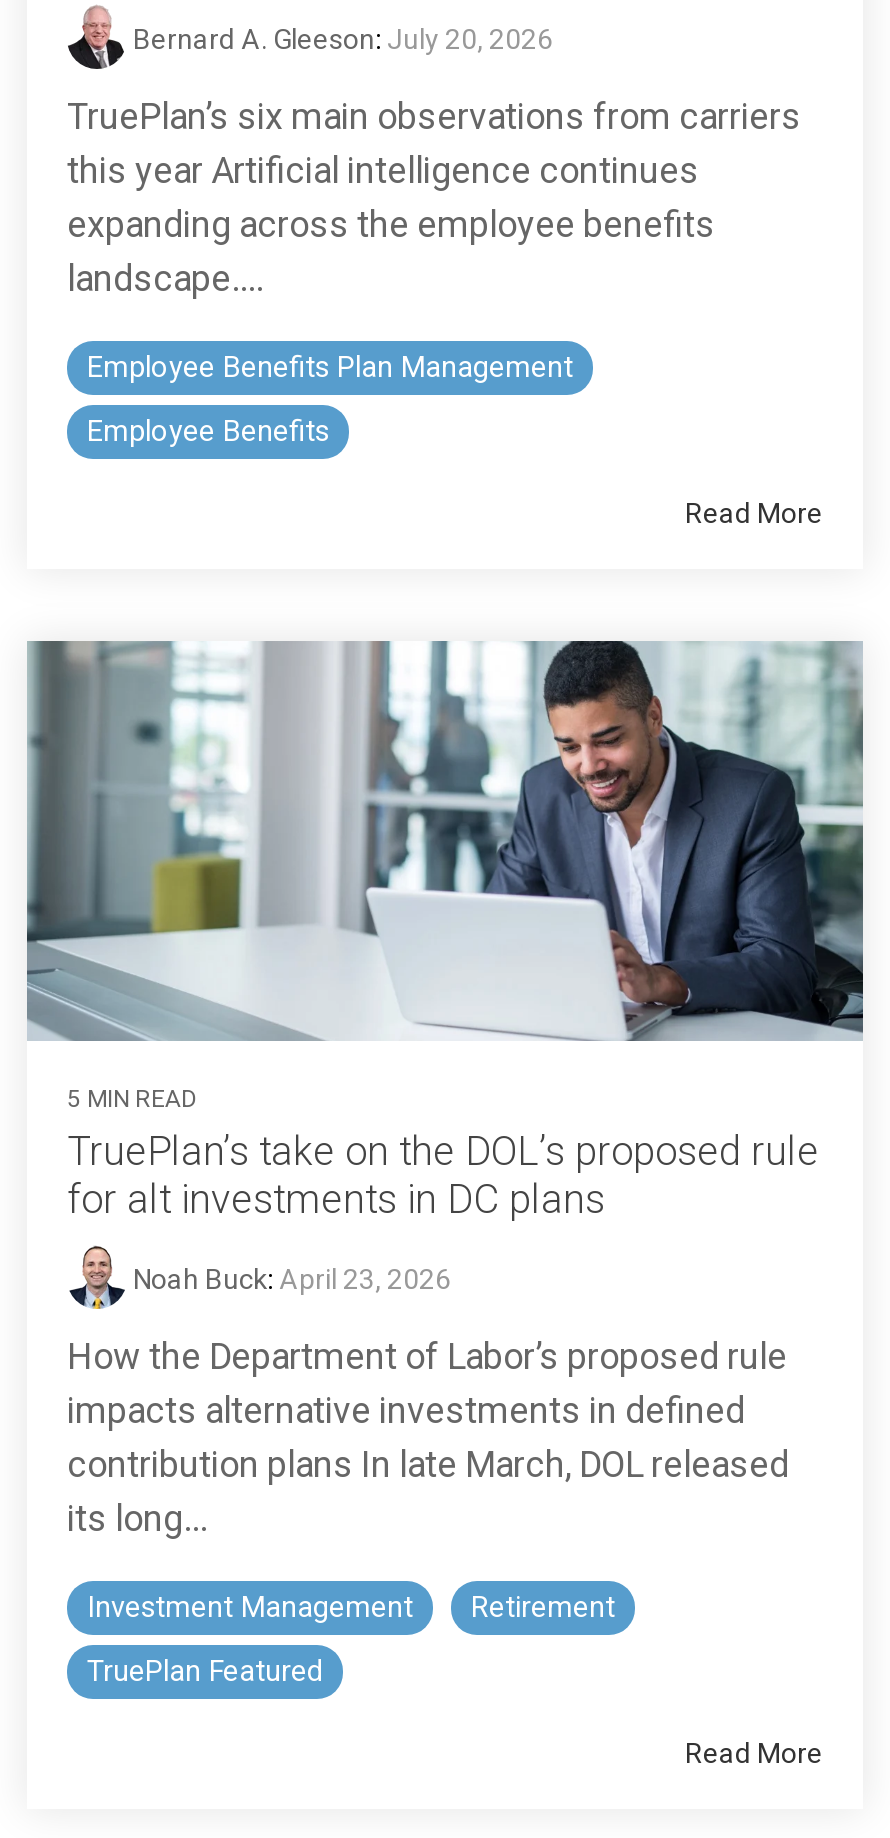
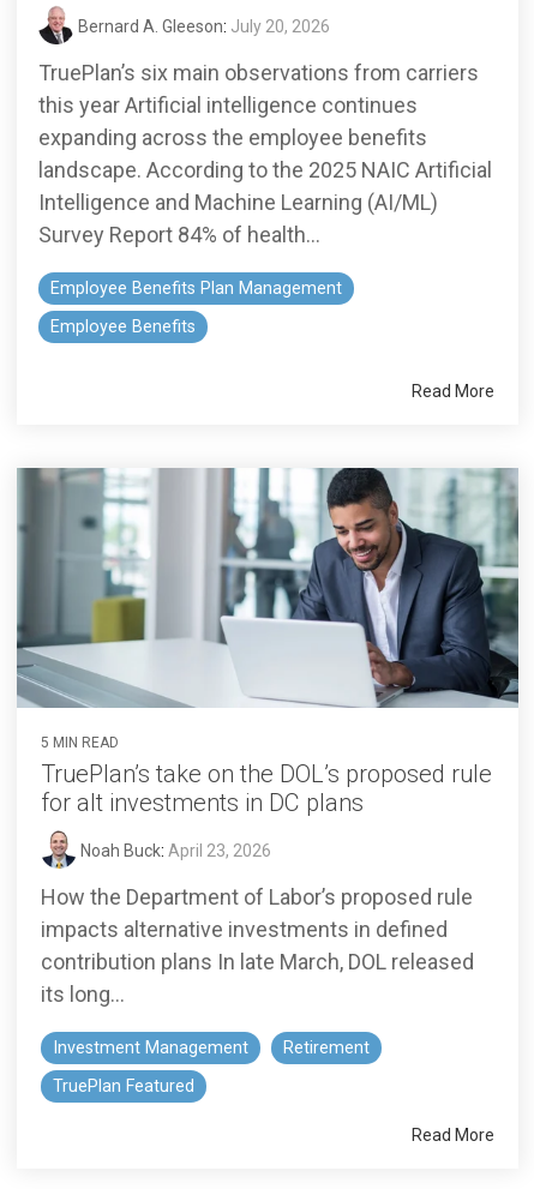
- landscape....
+ landscape. According to the 2025 NAIC Artificial
+ Intelligence and Machine Learning (AI/ML)
+ Survey Report 84% of health...
